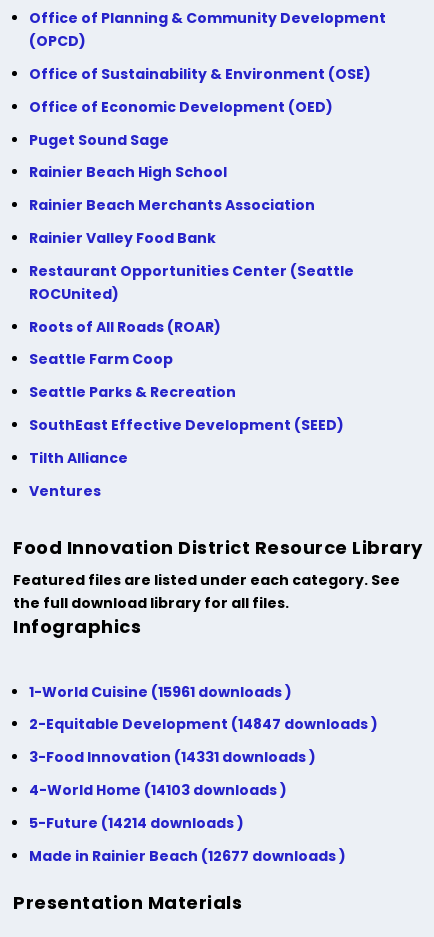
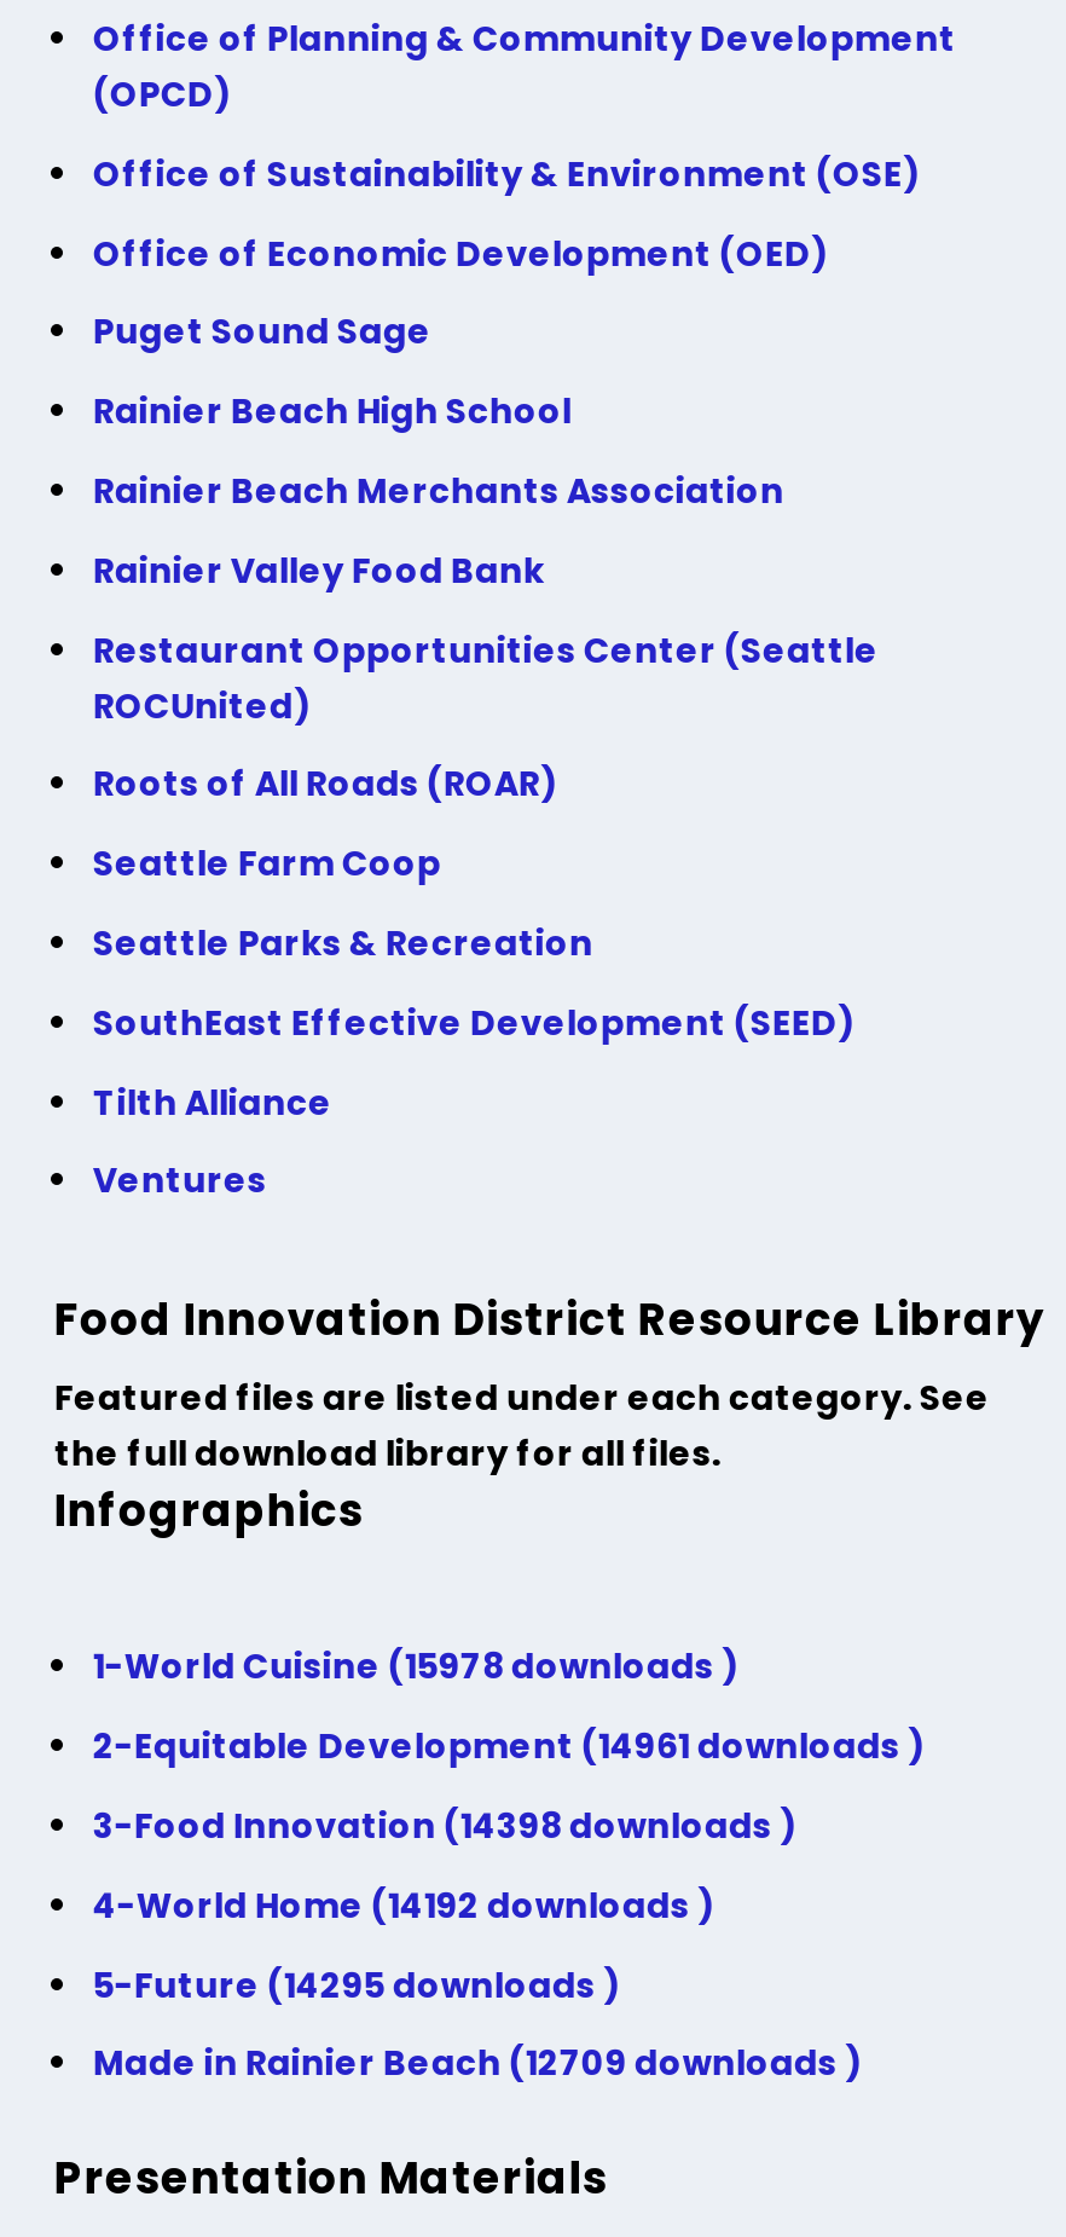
- 1-World Cuisine (15961 downloads )
+ 1-World Cuisine (15978 downloads )

- 2-Equitable Development (14847 downloads )
+ 2-Equitable Development (14961 downloads )

- 3-Food Innovation (14331 downloads )
+ 3-Food Innovation (14398 downloads )

- 4-World Home (14103 downloads )
+ 4-World Home (14192 downloads )

- 5-Future (14214 downloads )
+ 5-Future (14295 downloads )

- Made in Rainier Beach (12677 downloads )
+ Made in Rainier Beach (12709 downloads )
